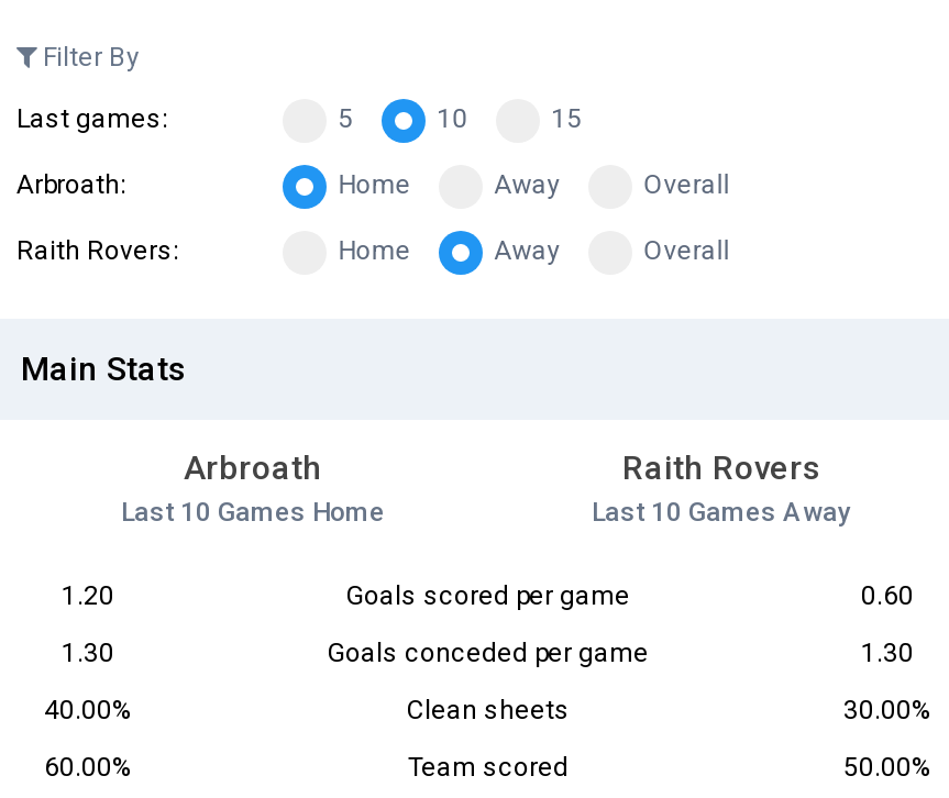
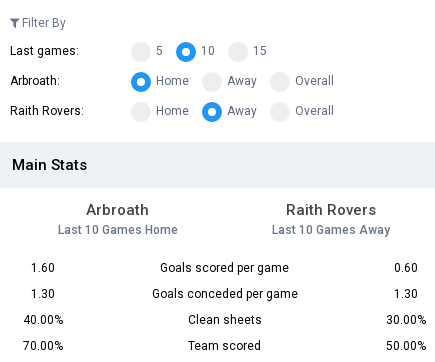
- 1.20
+ 1.60

- 60.00%
+ 70.00%
